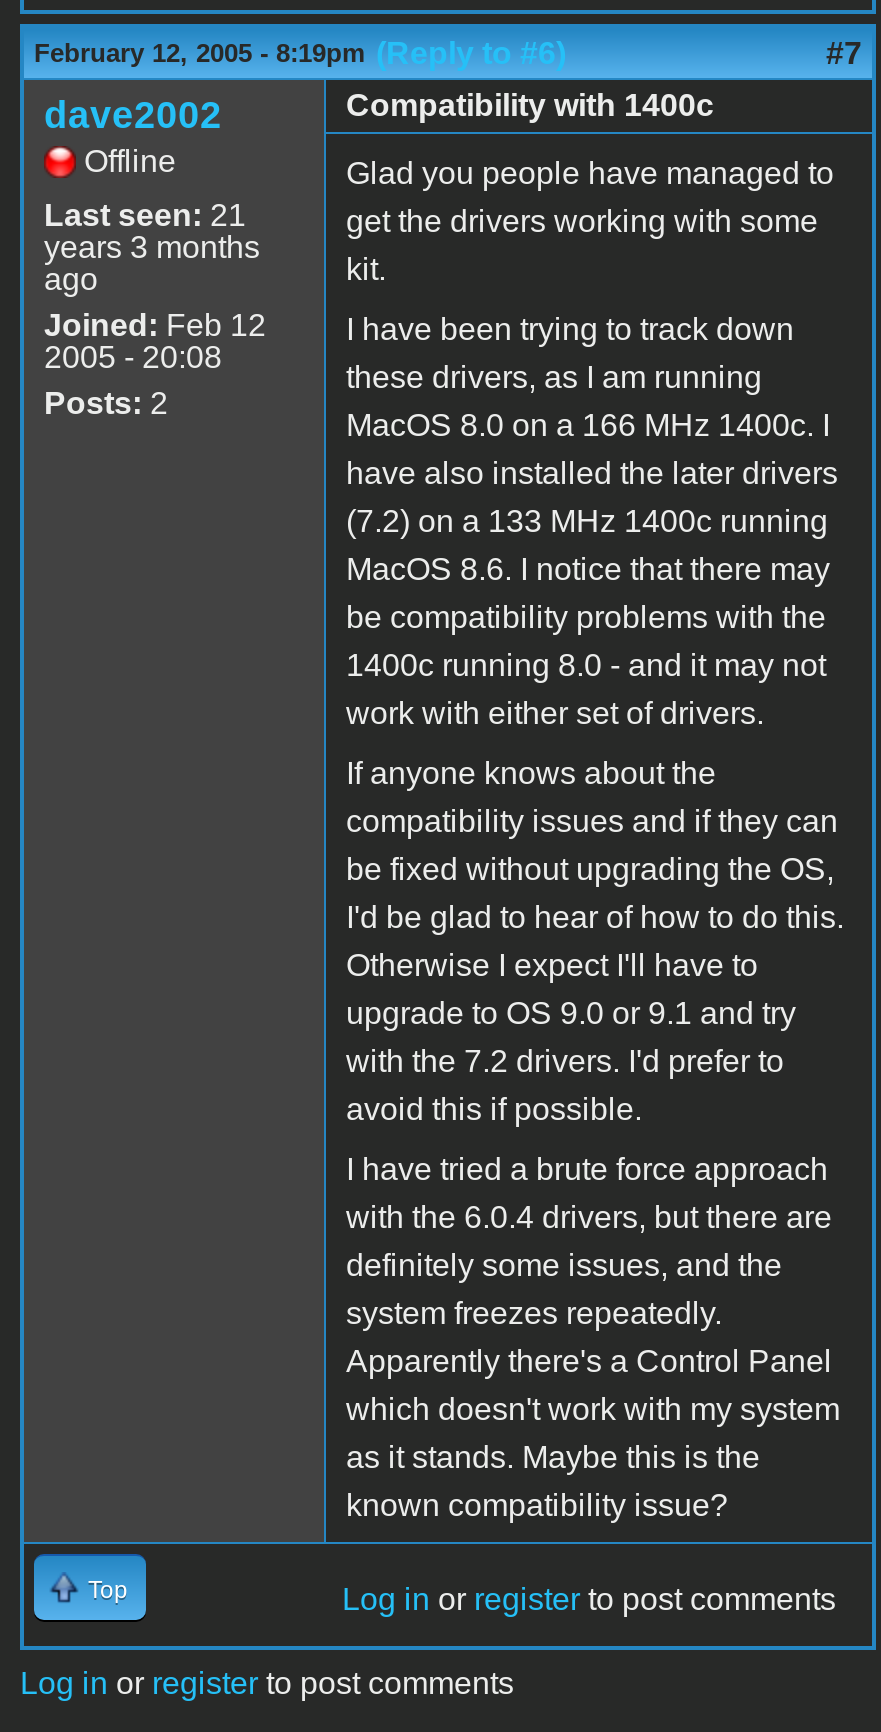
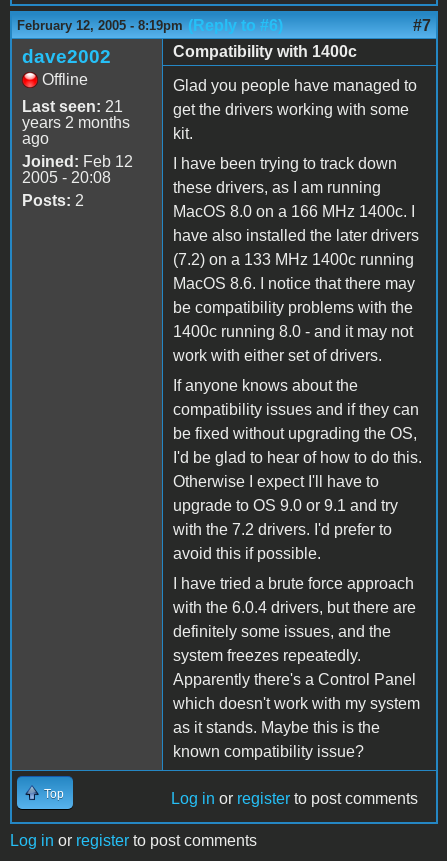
- years 3 months
+ years 2 months
